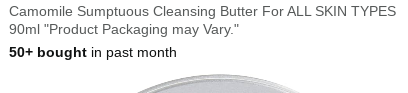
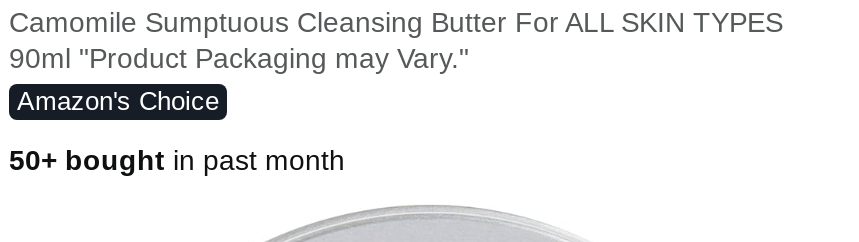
+ Amazon's Choice
